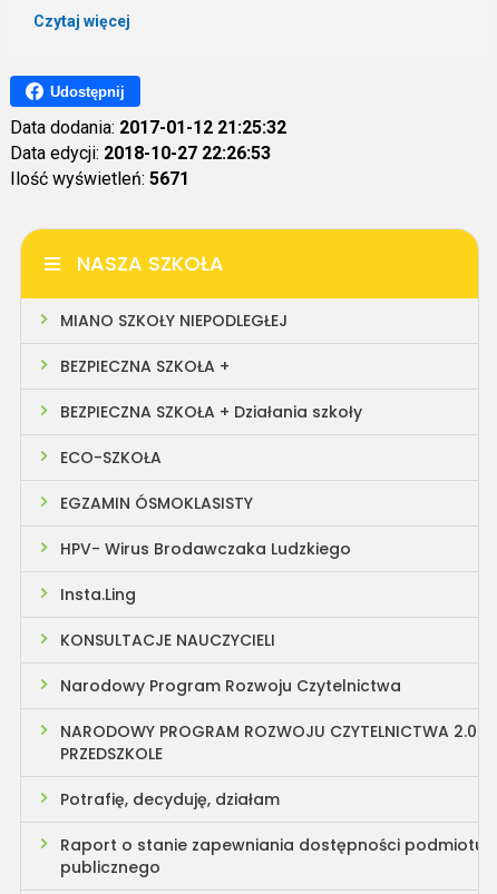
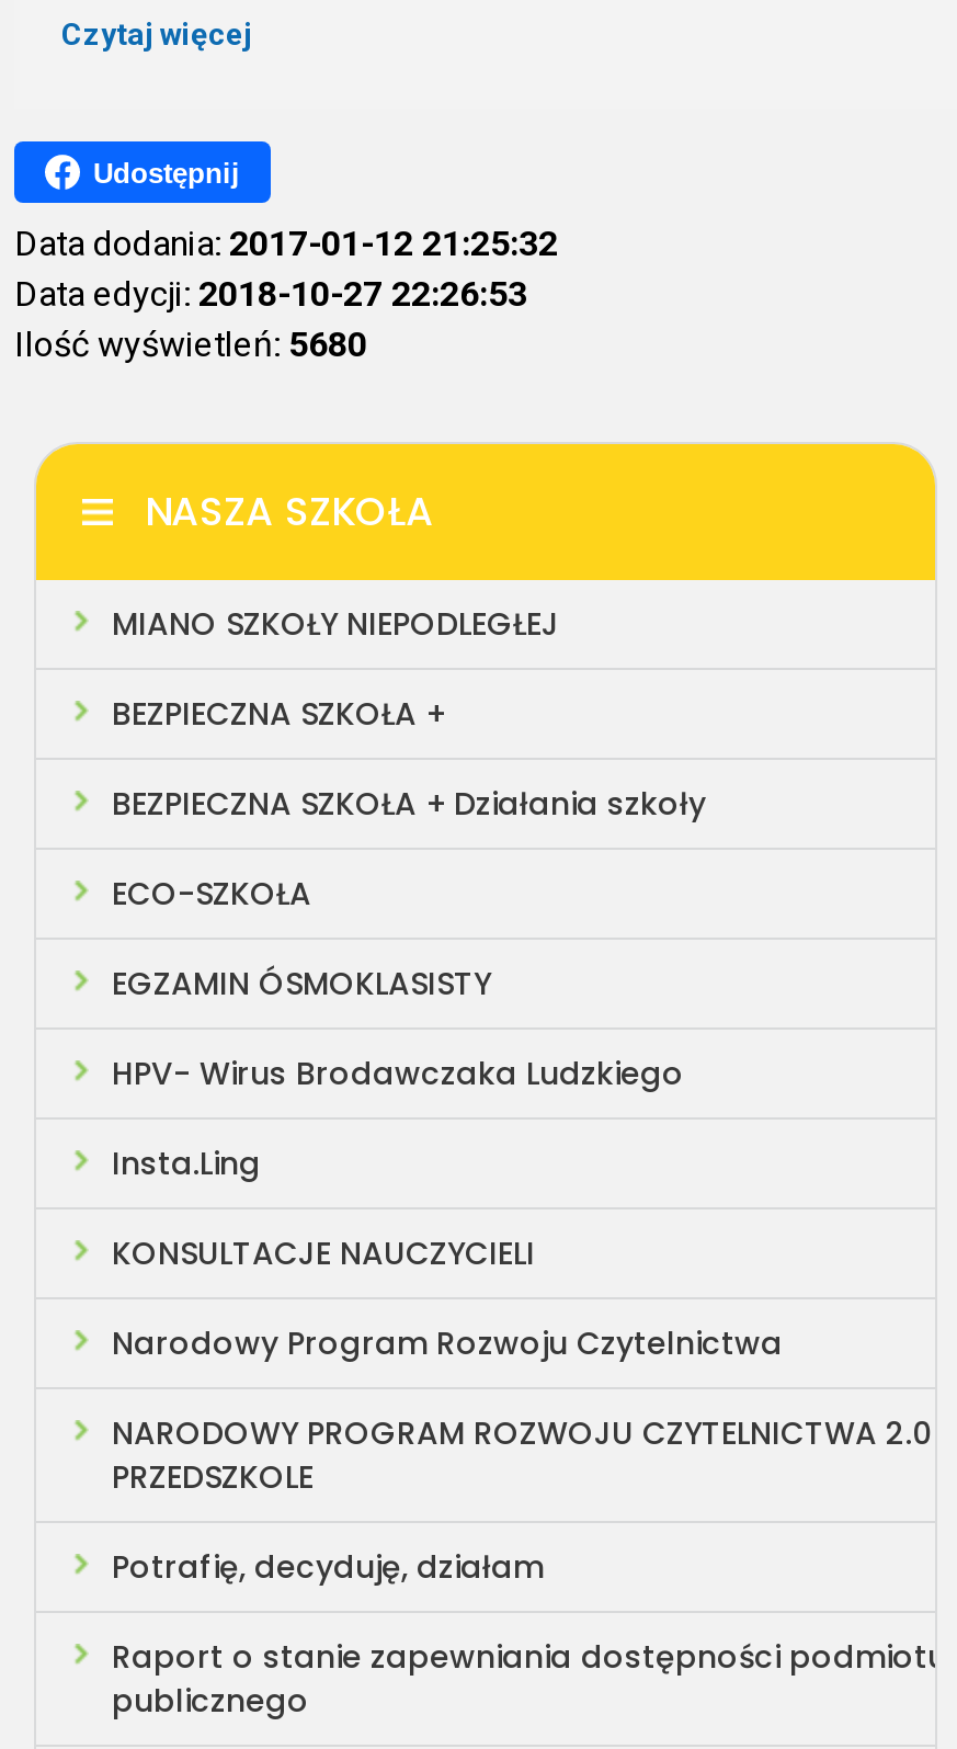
- Ilość wyświetleń: 5671
+ Ilość wyświetleń: 5680
